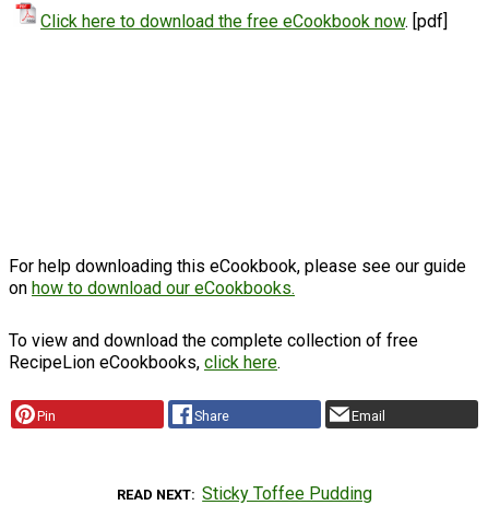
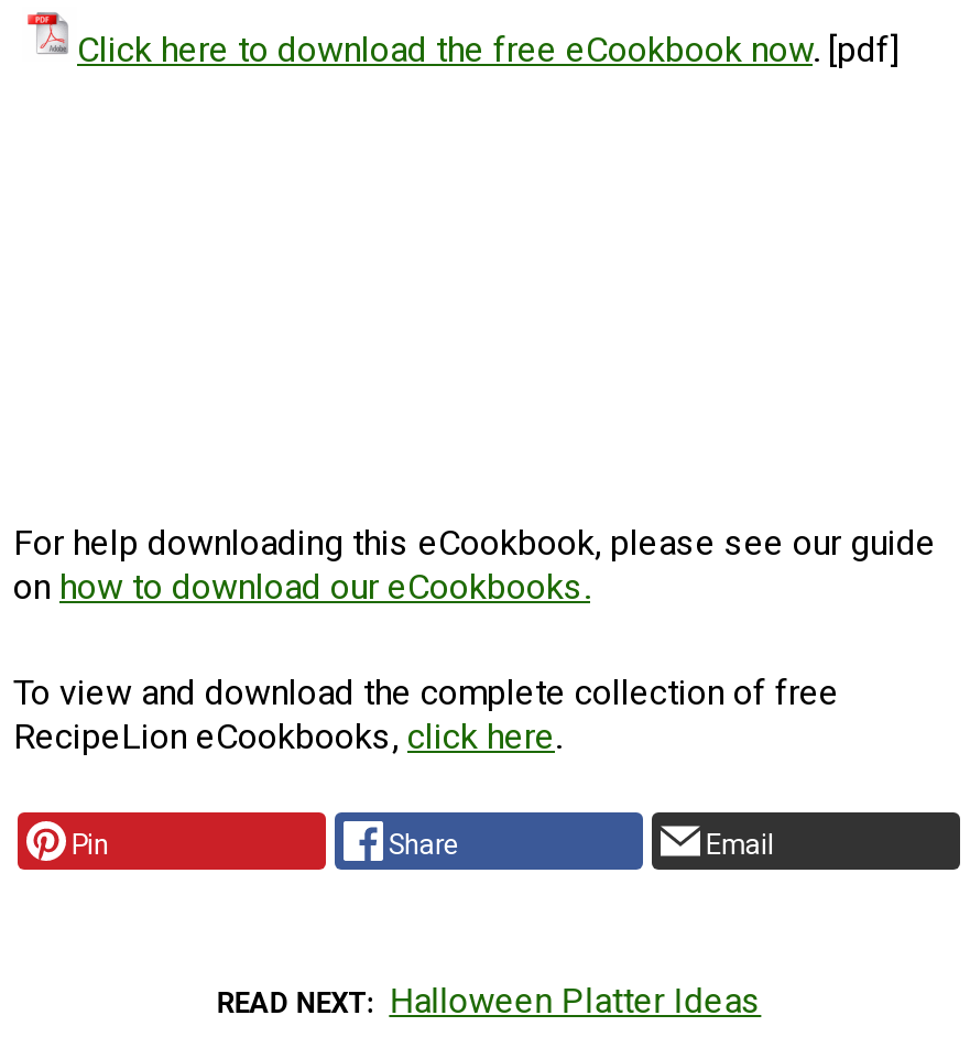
- Sticky Toffee Pudding
+ Halloween Platter Ideas
